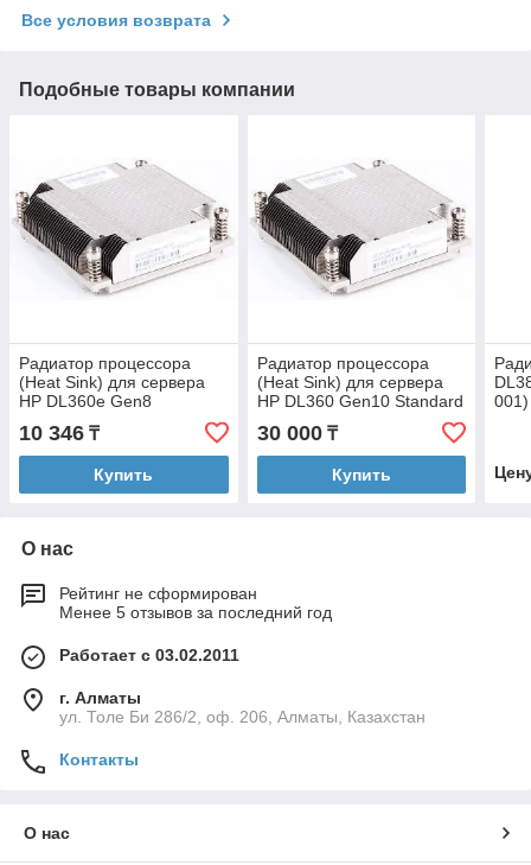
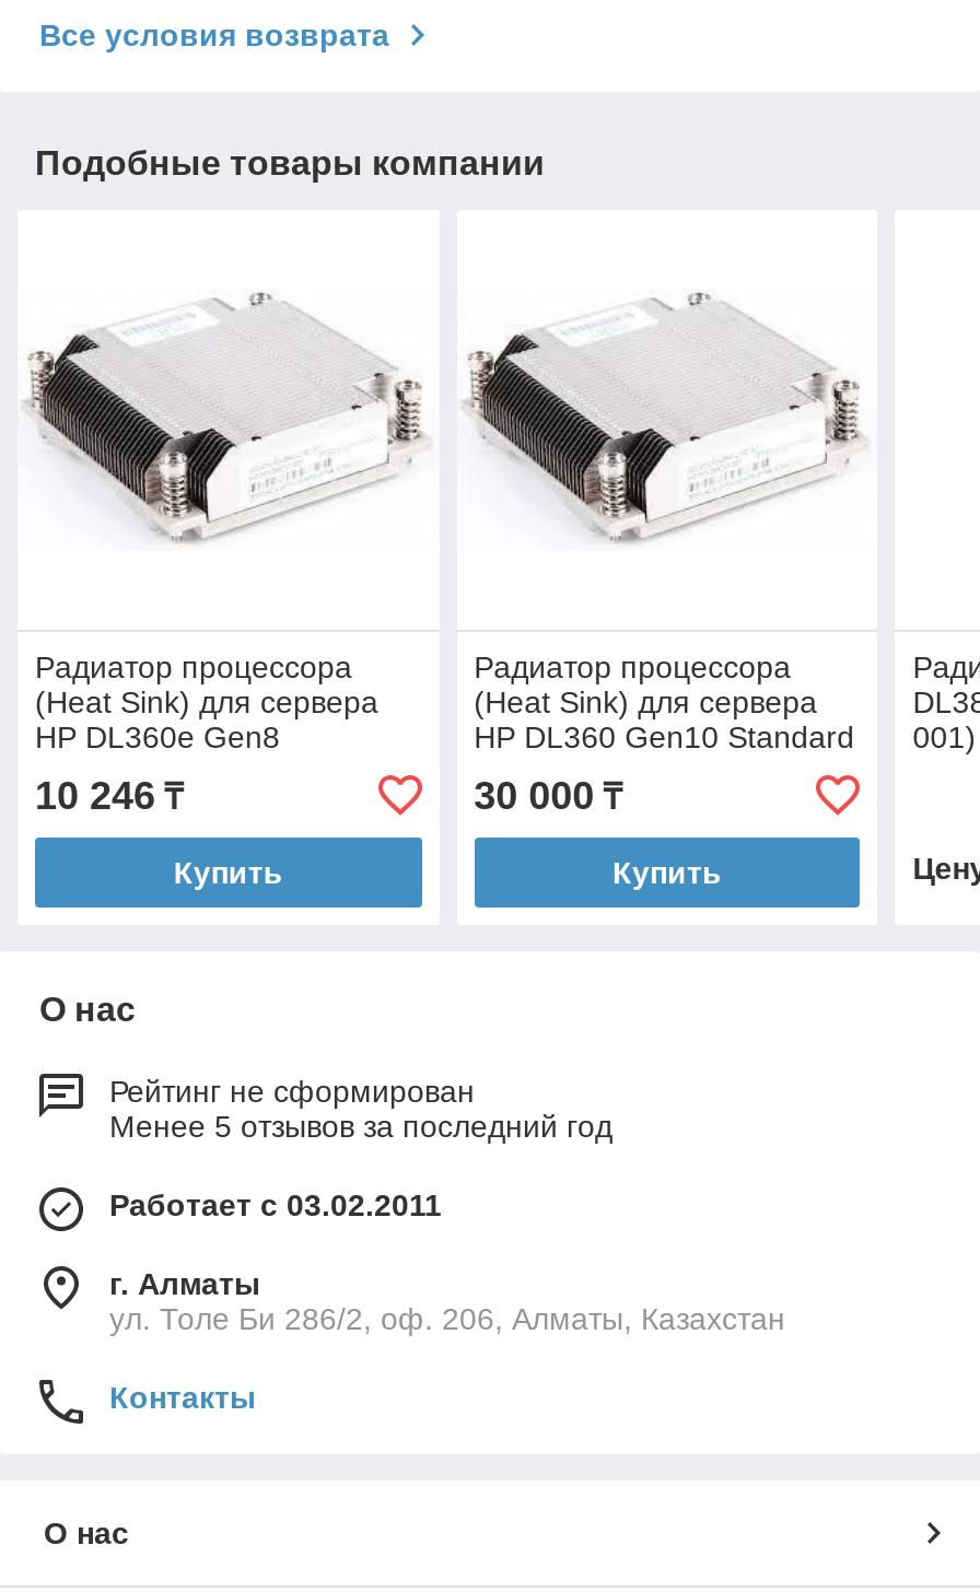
- 10 346 ₸
+ 10 246 ₸
